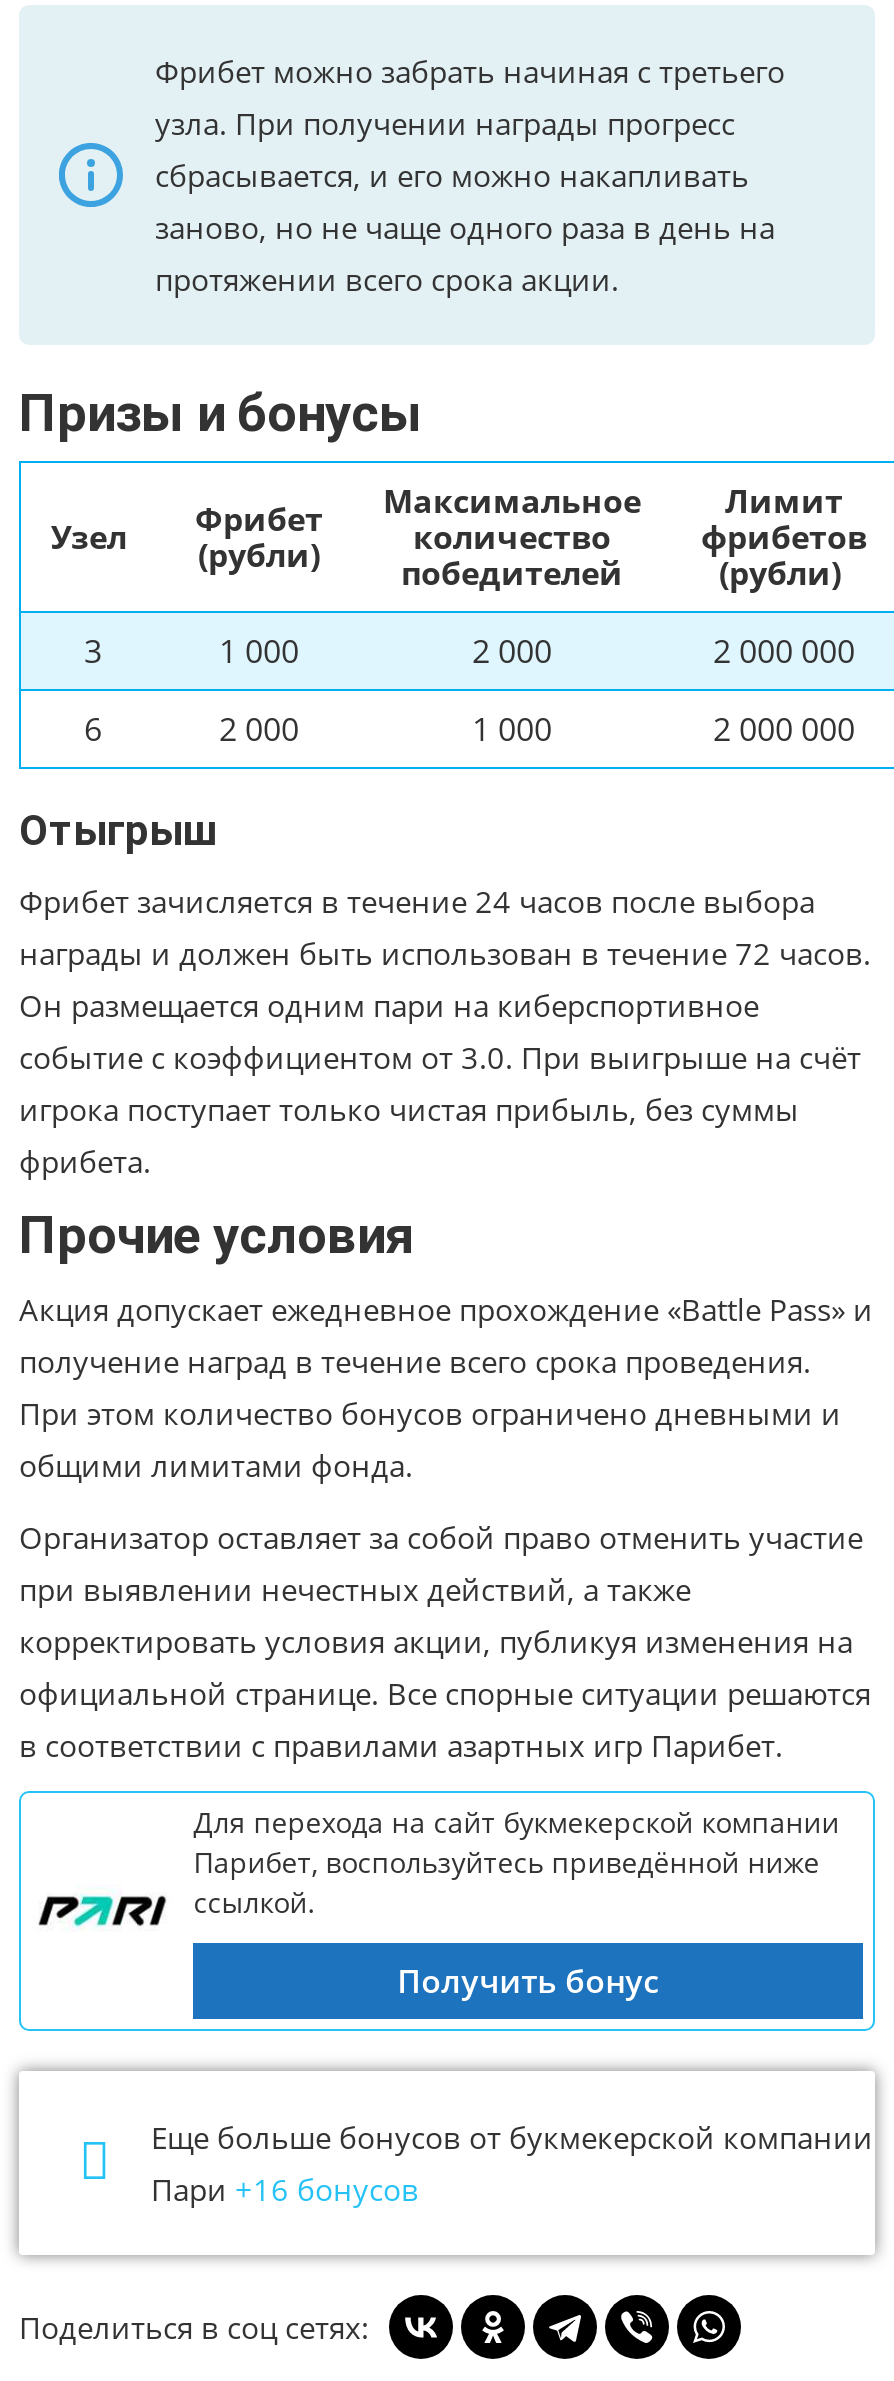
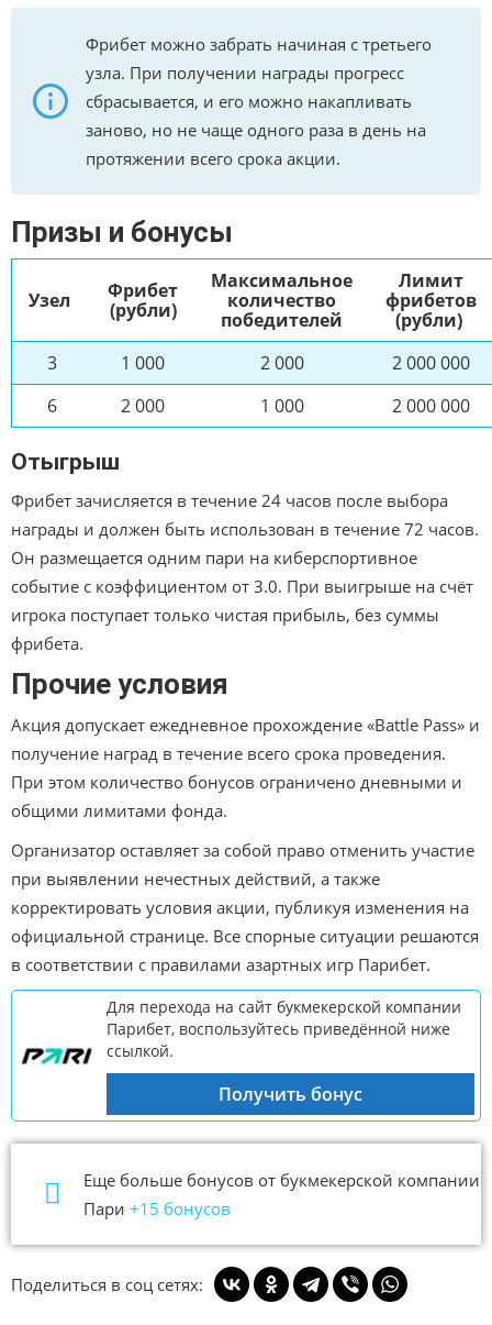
- Пари +16 бонусов
+ Пари +15 бонусов
